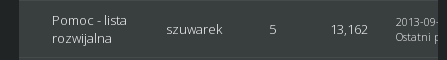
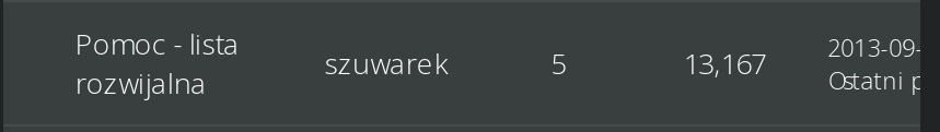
- 13,162
+ 13,167
